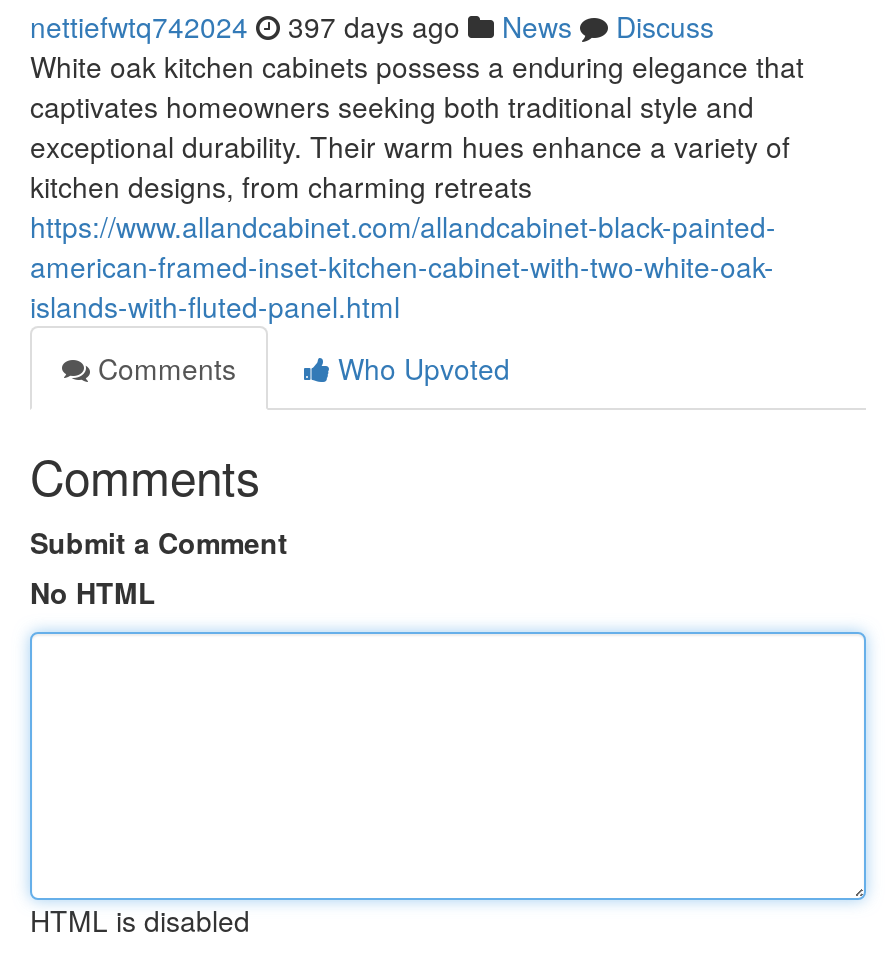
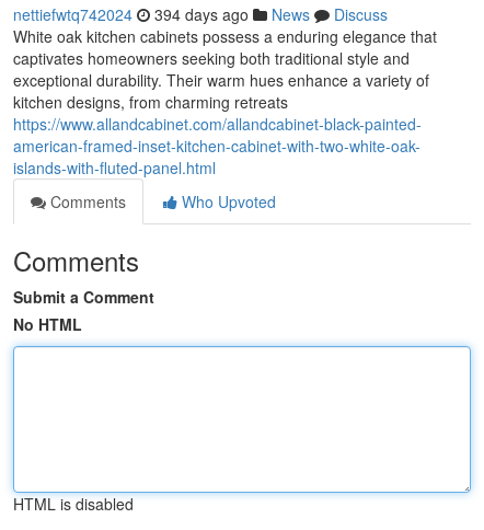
- nettiefwtq742024 397 days ago News Discuss
+ nettiefwtq742024 394 days ago News Discuss
